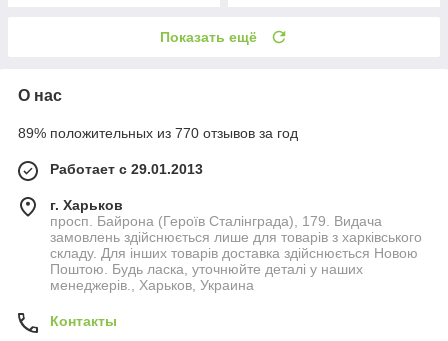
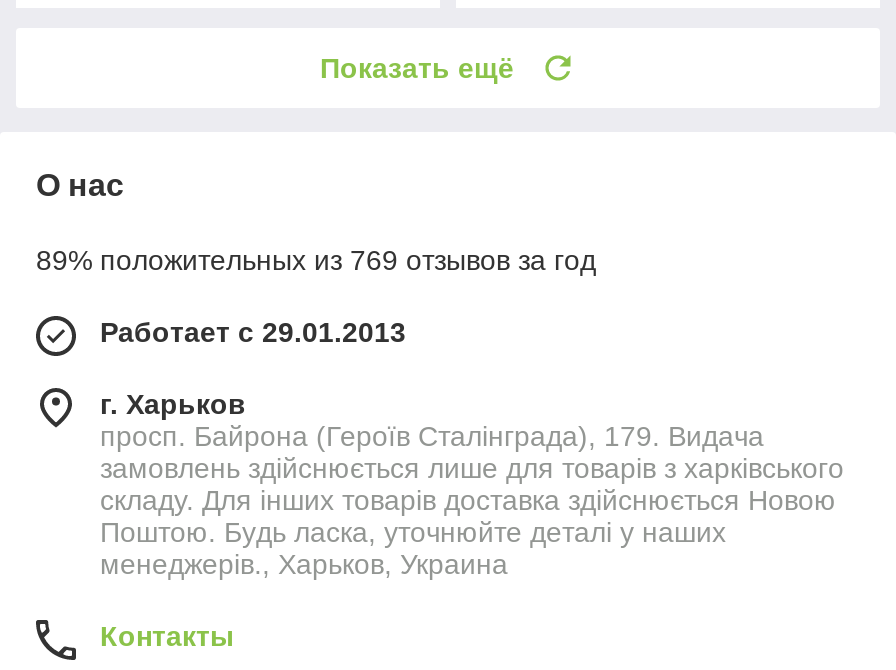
- 89% положительных из 770 отзывов за год
+ 89% положительных из 769 отзывов за год
